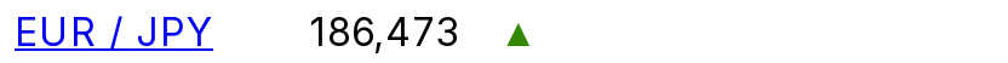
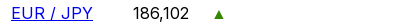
- 186,473
+ 186,102
